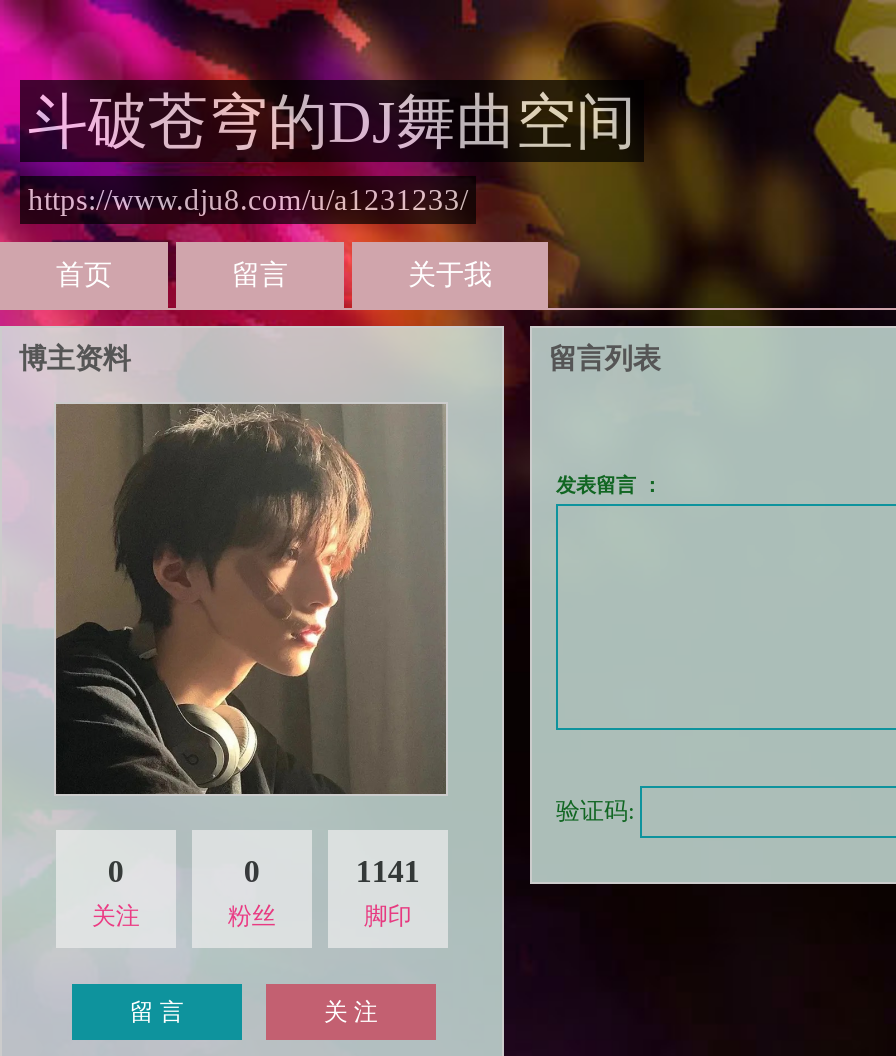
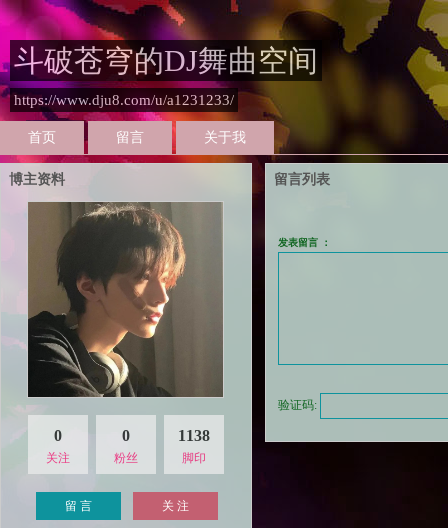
- 1141
+ 1138
